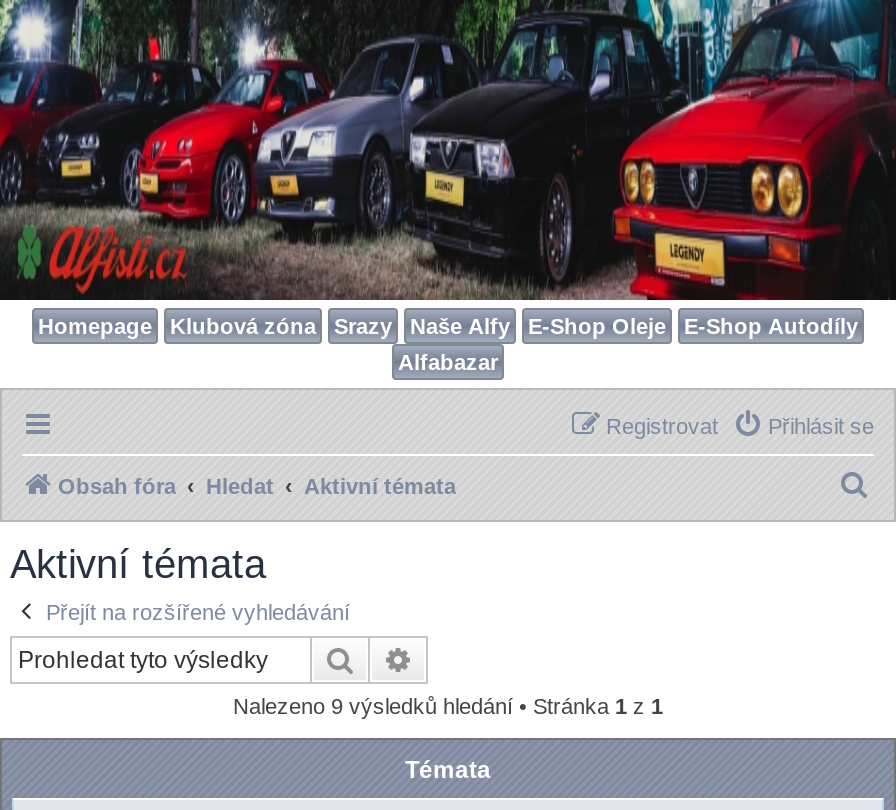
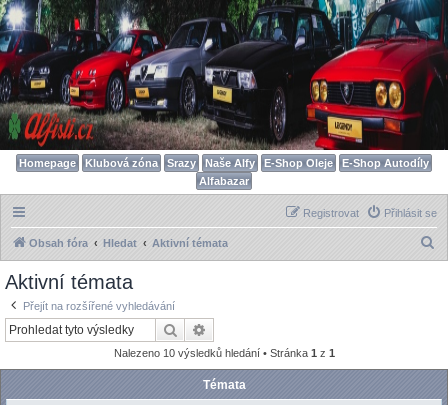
- Nalezeno 9 výsledků hledání • Stránka 1 z 1
+ Nalezeno 10 výsledků hledání • Stránka 1 z 1
